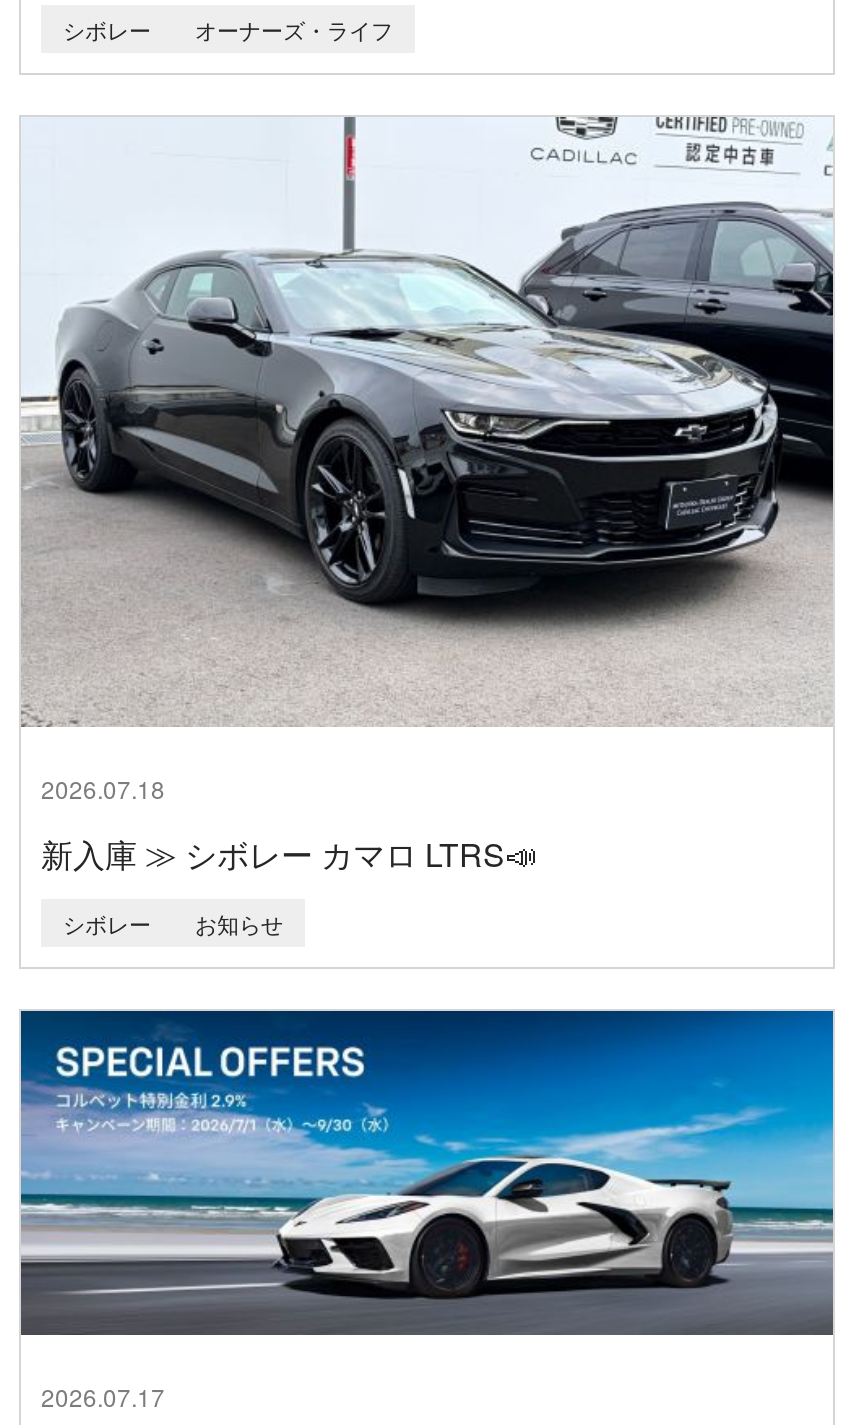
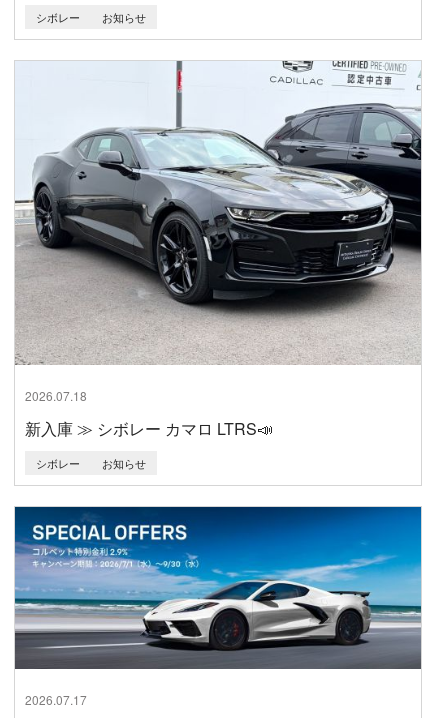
- オーナーズ・ライフ
+ お知らせ
